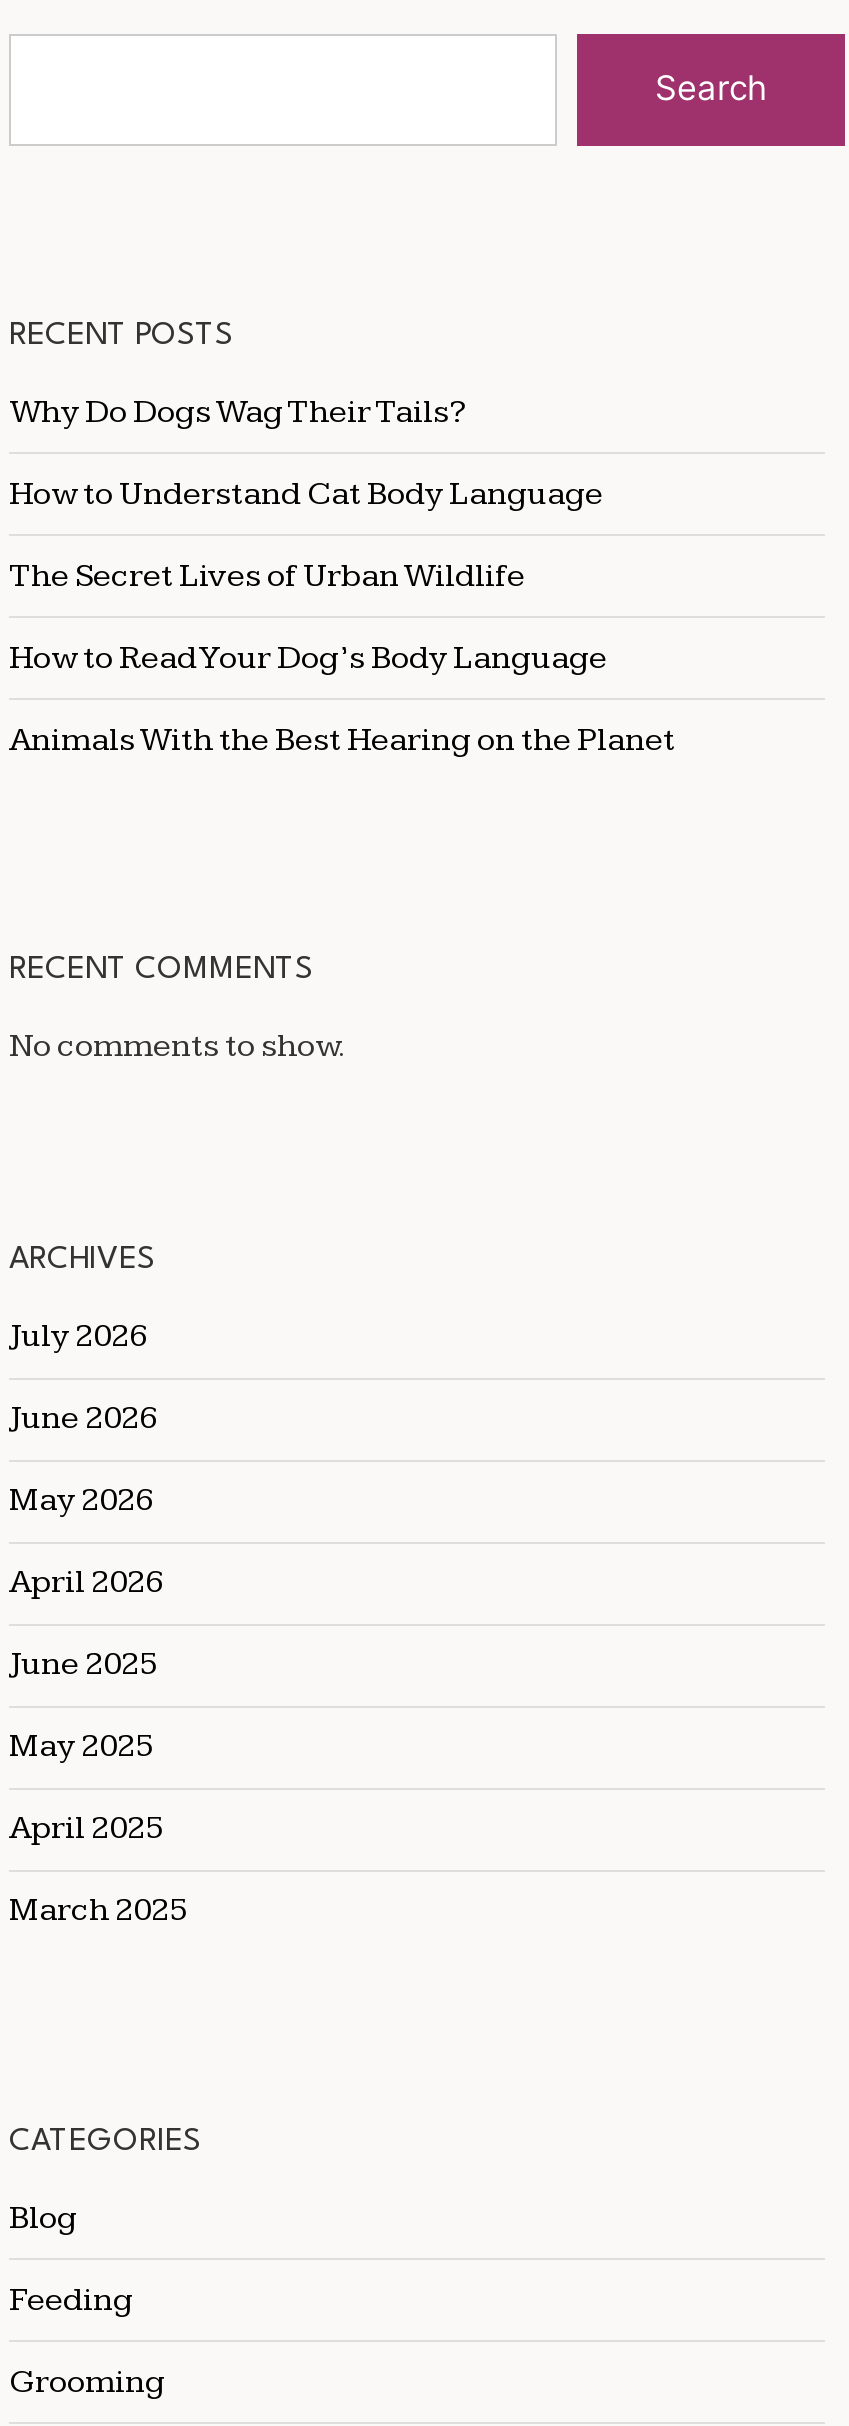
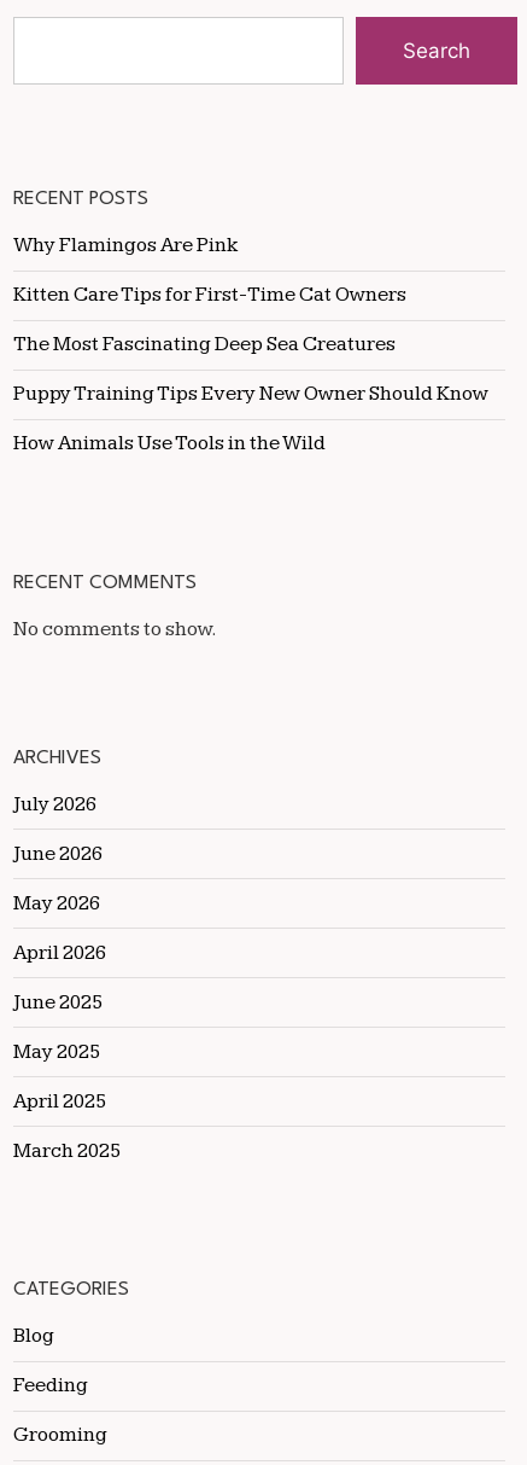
- Why Do Dogs Wag Their Tails?
+ Why Flamingos Are Pink

- How to Understand Cat Body Language
+ Kitten Care Tips for First-Time Cat Owners

- The Secret Lives of Urban Wildlife
+ The Most Fascinating Deep Sea Creatures

- How to Read Your Dog’s Body Language
+ Puppy Training Tips Every New Owner Should Know

- Animals With the Best Hearing on the Planet
+ How Animals Use Tools in the Wild
